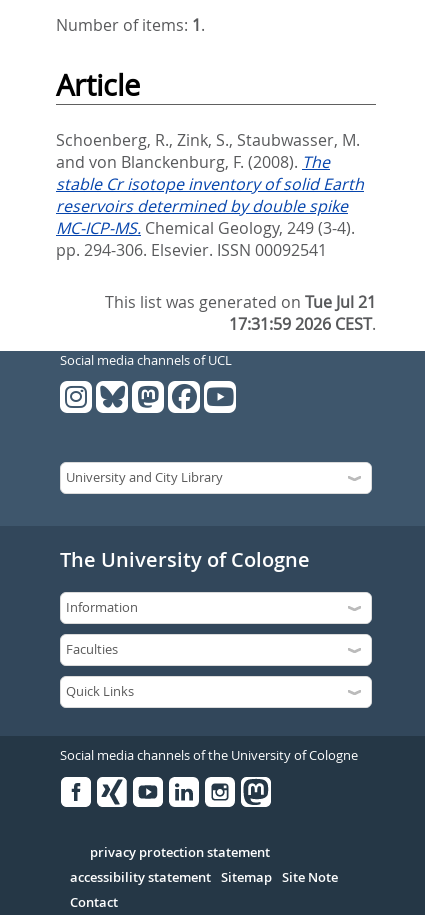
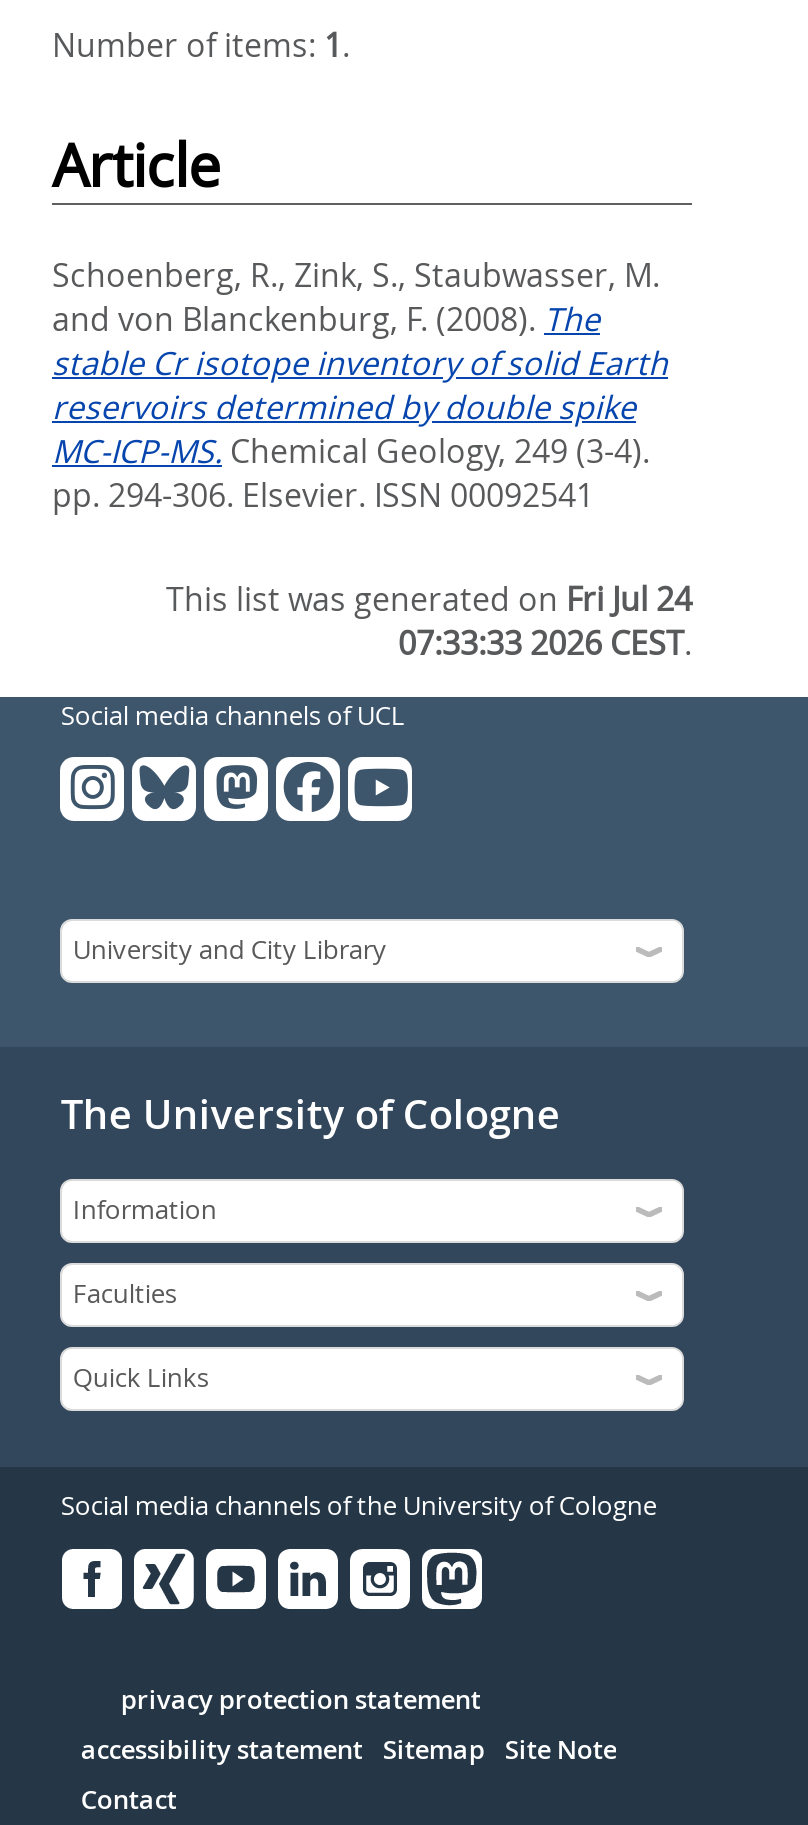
- This list was generated on Tue Jul 21
+ This list was generated on Fri Jul 24

- 17:31:59 2026 CEST.
+ 07:33:33 2026 CEST.
